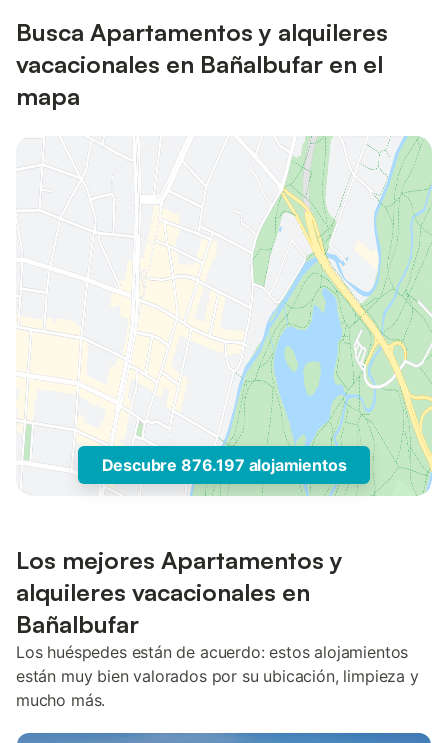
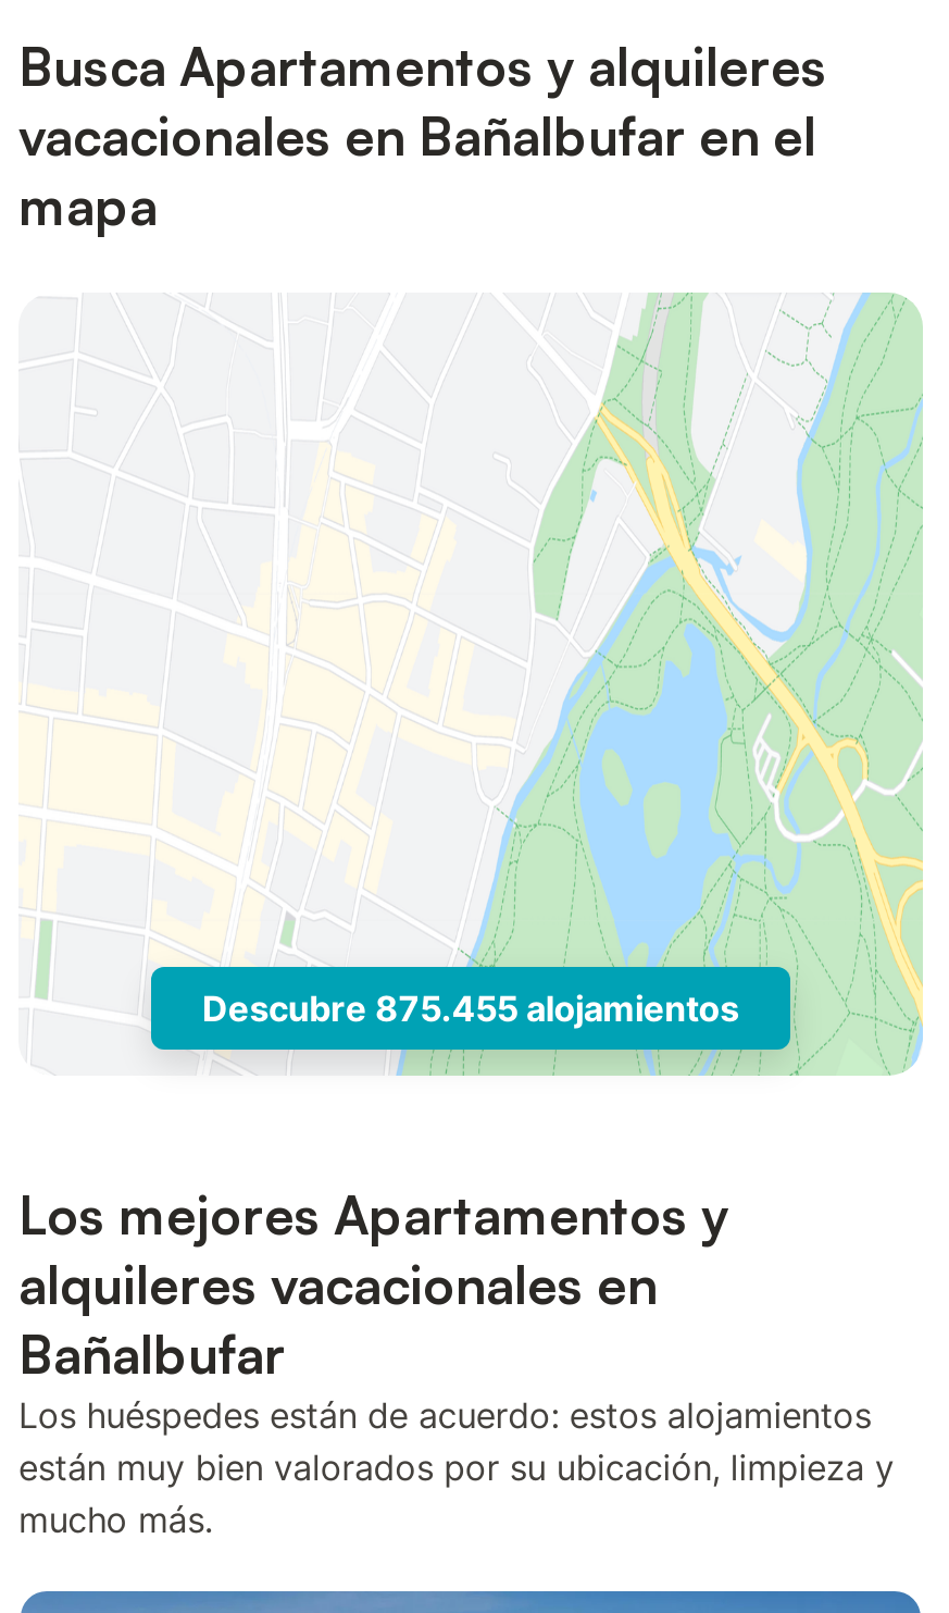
- Descubre 876.197 alojamientos
+ Descubre 875.455 alojamientos
